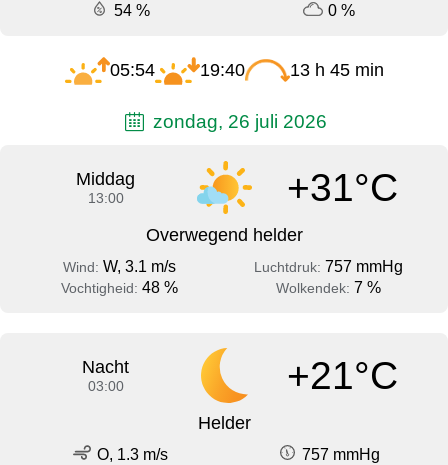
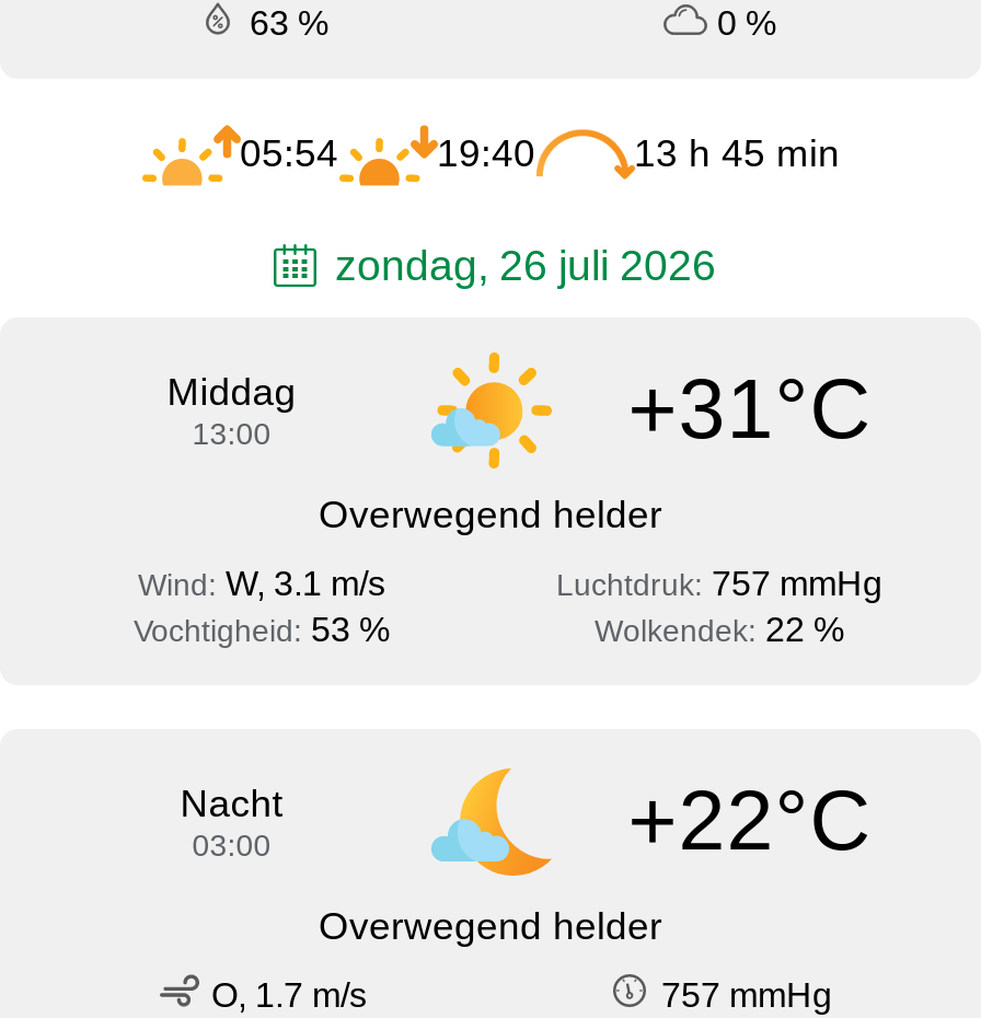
- 54 %
+ 63 %

- Vochtigheid: 48 %
+ Vochtigheid: 53 %

- Wolkendek: 7 %
+ Wolkendek: 22 %

- [image]
- +21°C
- Helder
+ [image]
+ +22°C
+ Overwegend helder

- O, 1.3 m/s
+ O, 1.7 m/s
